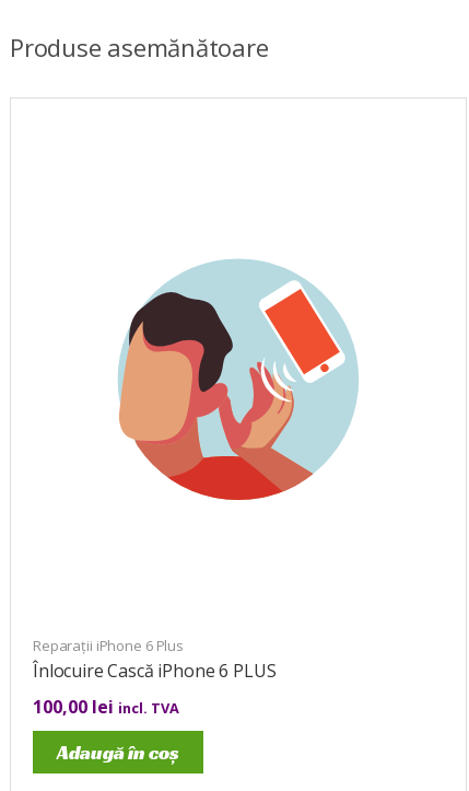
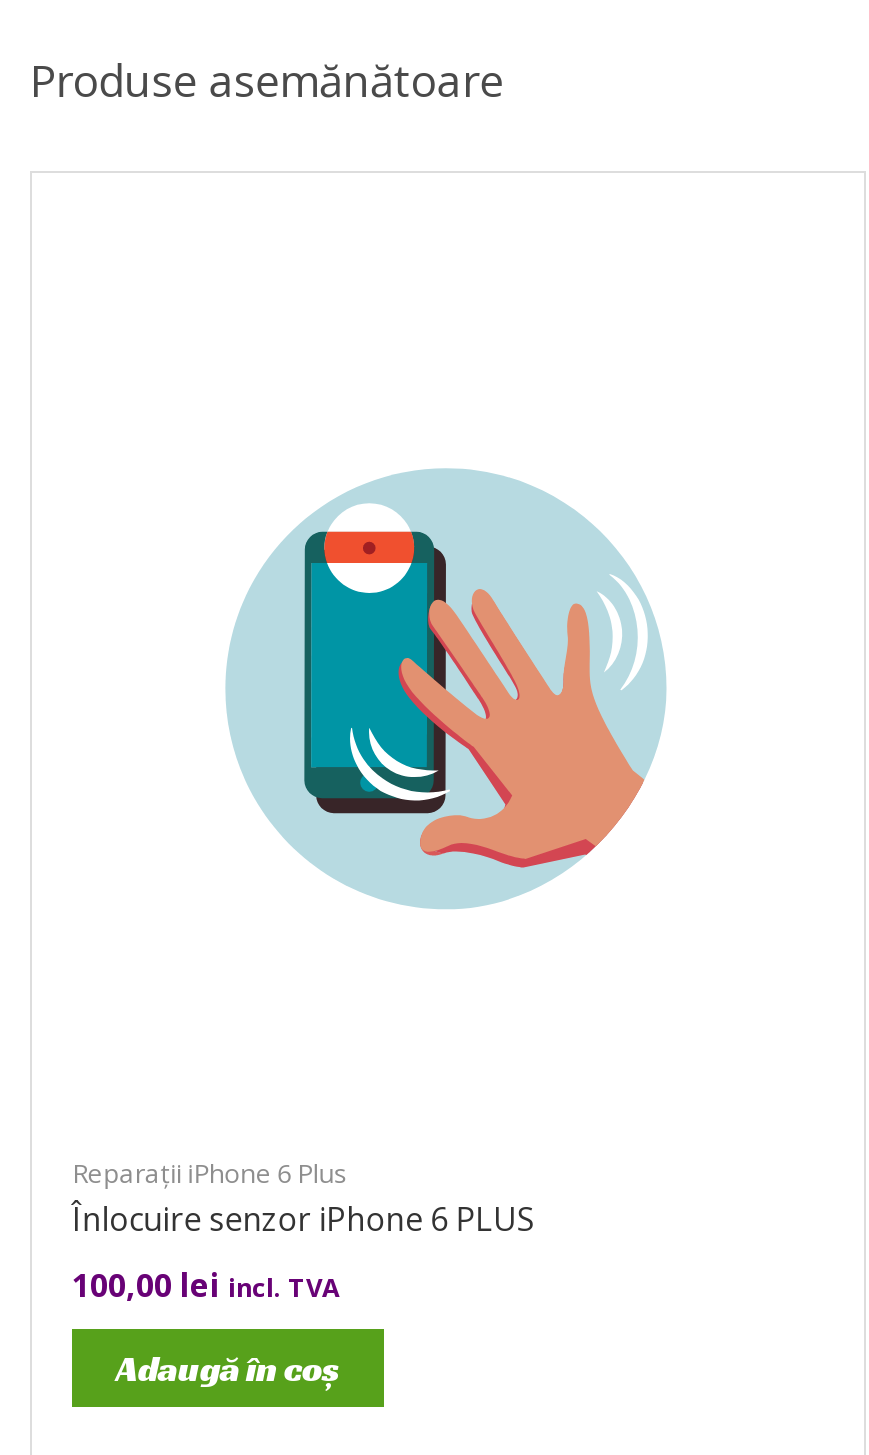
- [image]
+ [image]

- Înlocuire Cască iPhone 6 PLUS
+ Înlocuire senzor iPhone 6 PLUS
